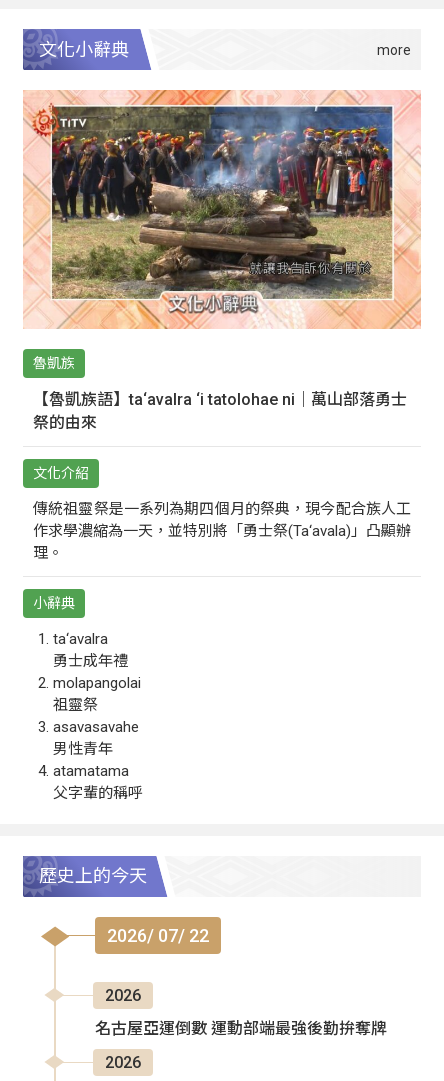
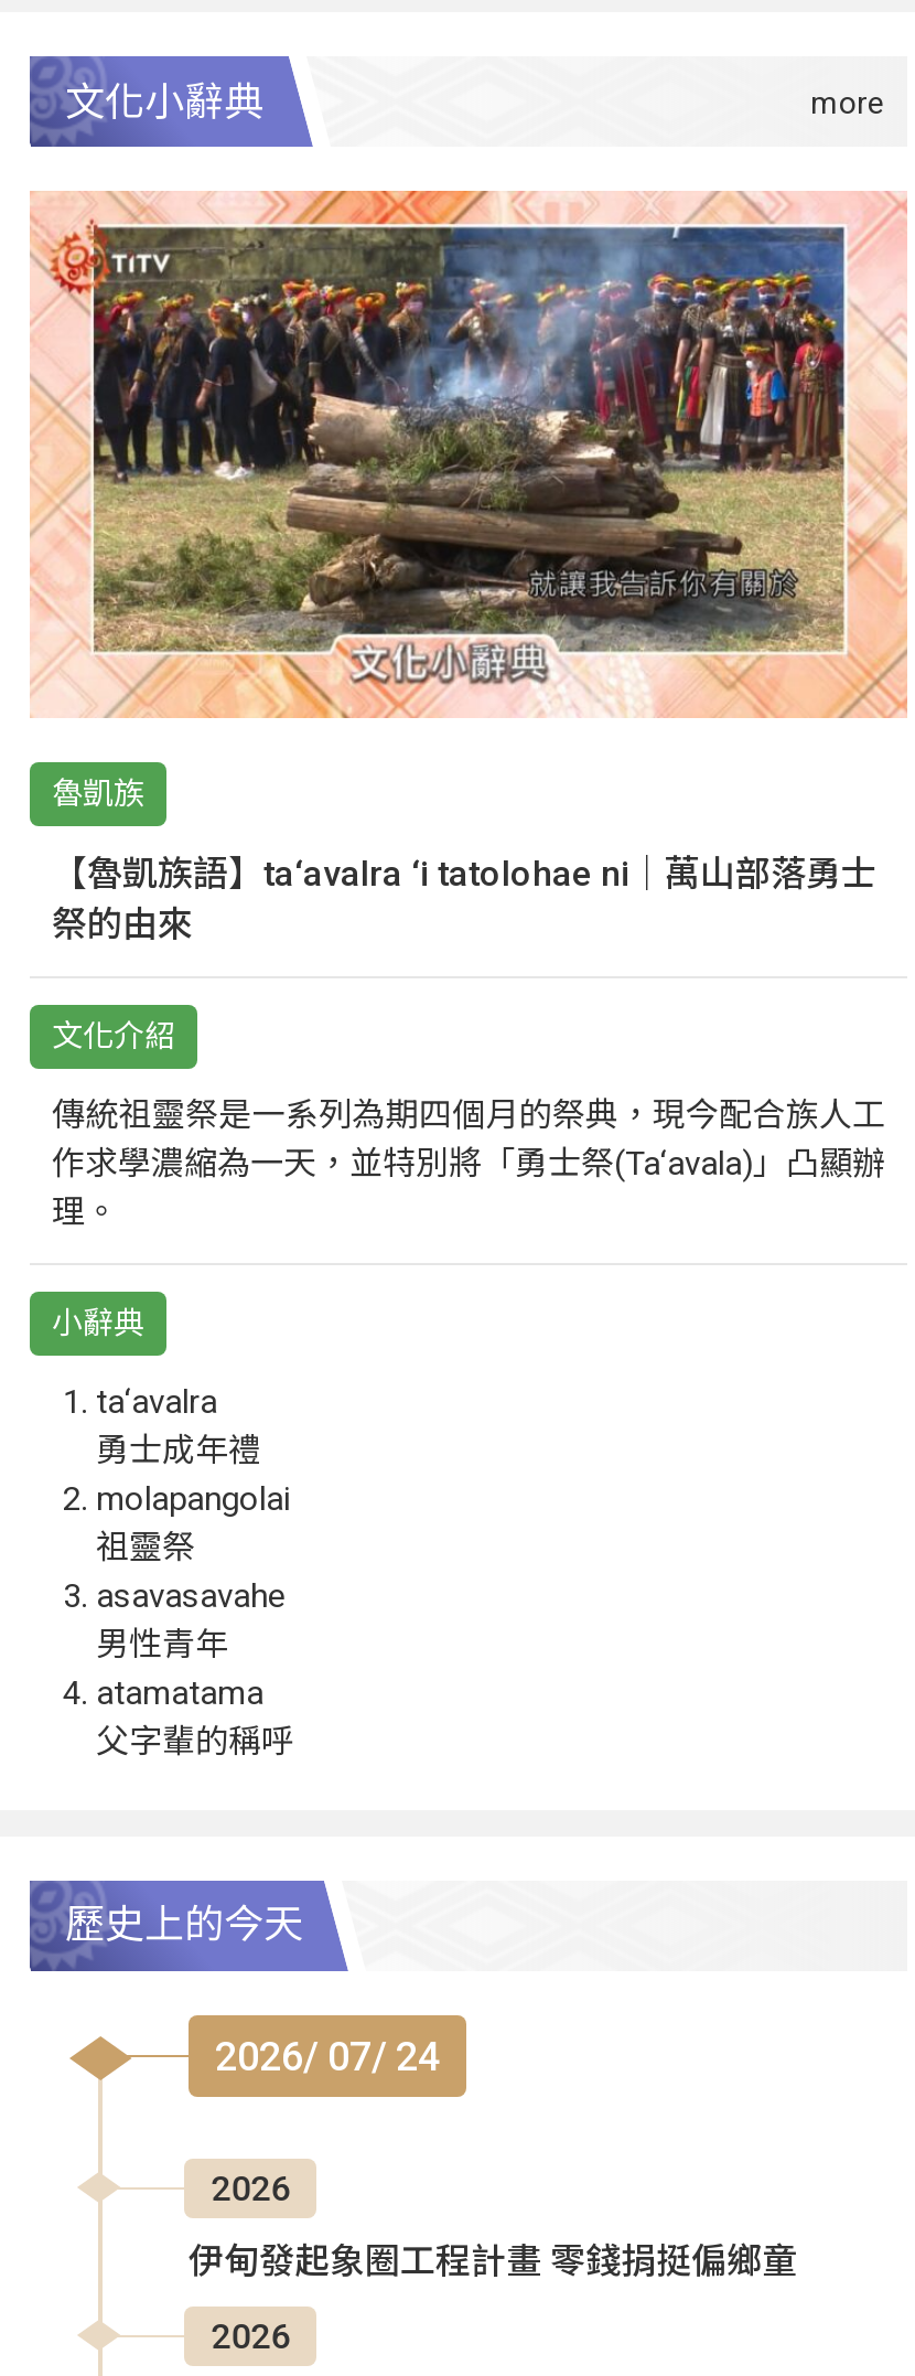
- 2026/ 07/ 22
+ 2026/ 07/ 24

- 名古屋亞運倒數 運動部端最強後勤拚奪牌
+ 伊甸發起象圈工程計畫 零錢捐挺偏鄉童
